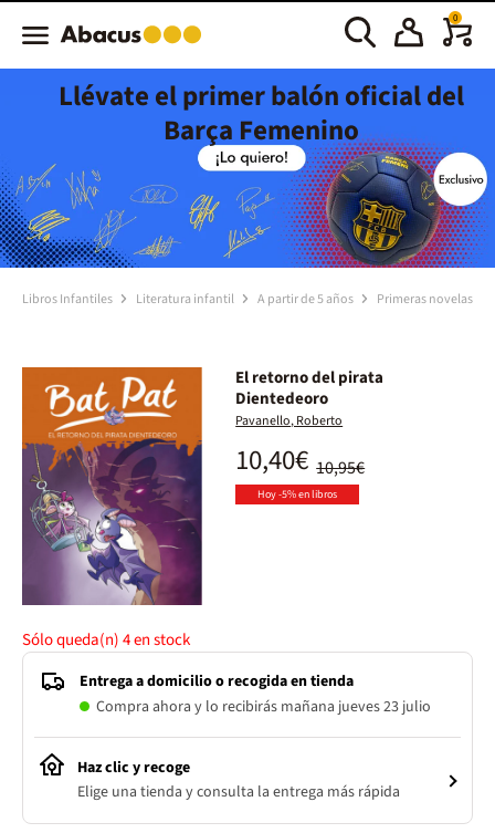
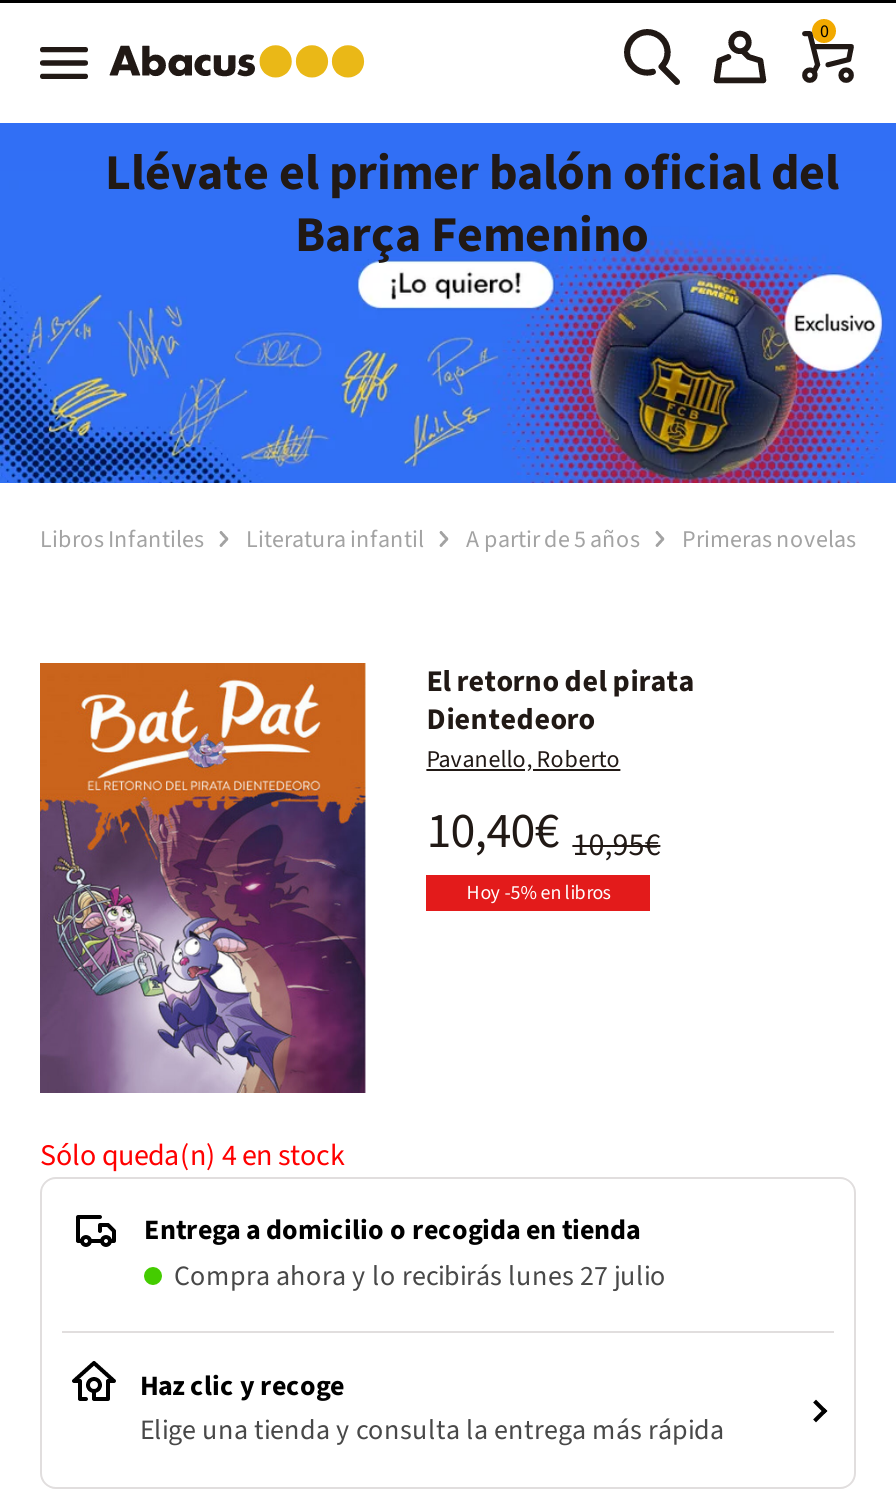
- Compra ahora y lo recibirás mañana jueves 23 julio
+ Compra ahora y lo recibirás lunes 27 julio
